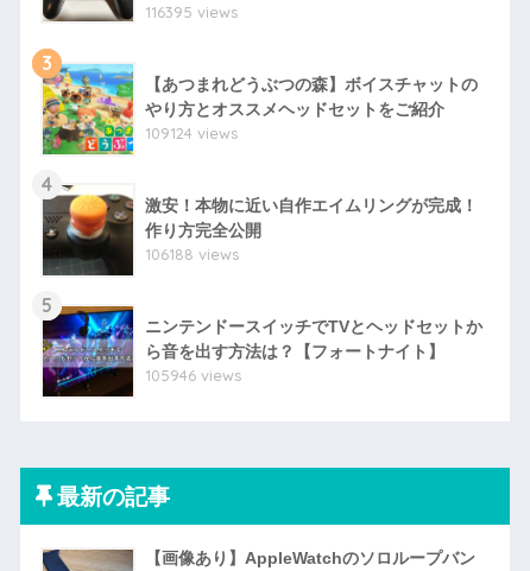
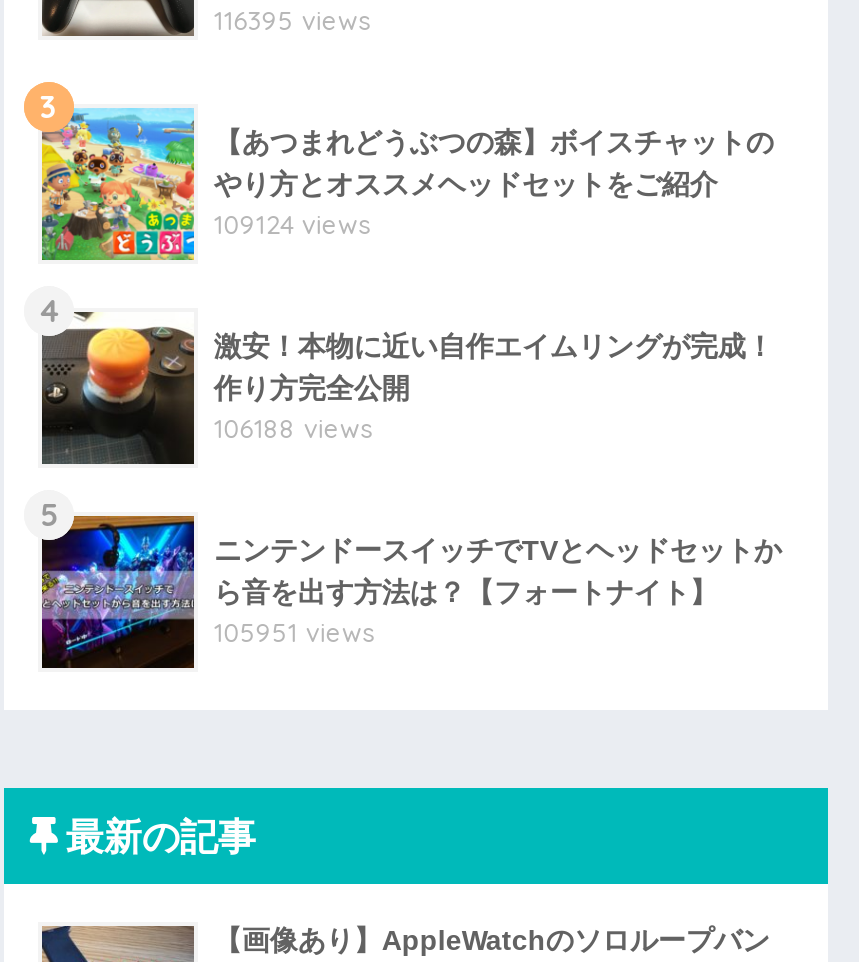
- 105946 views
+ 105951 views
